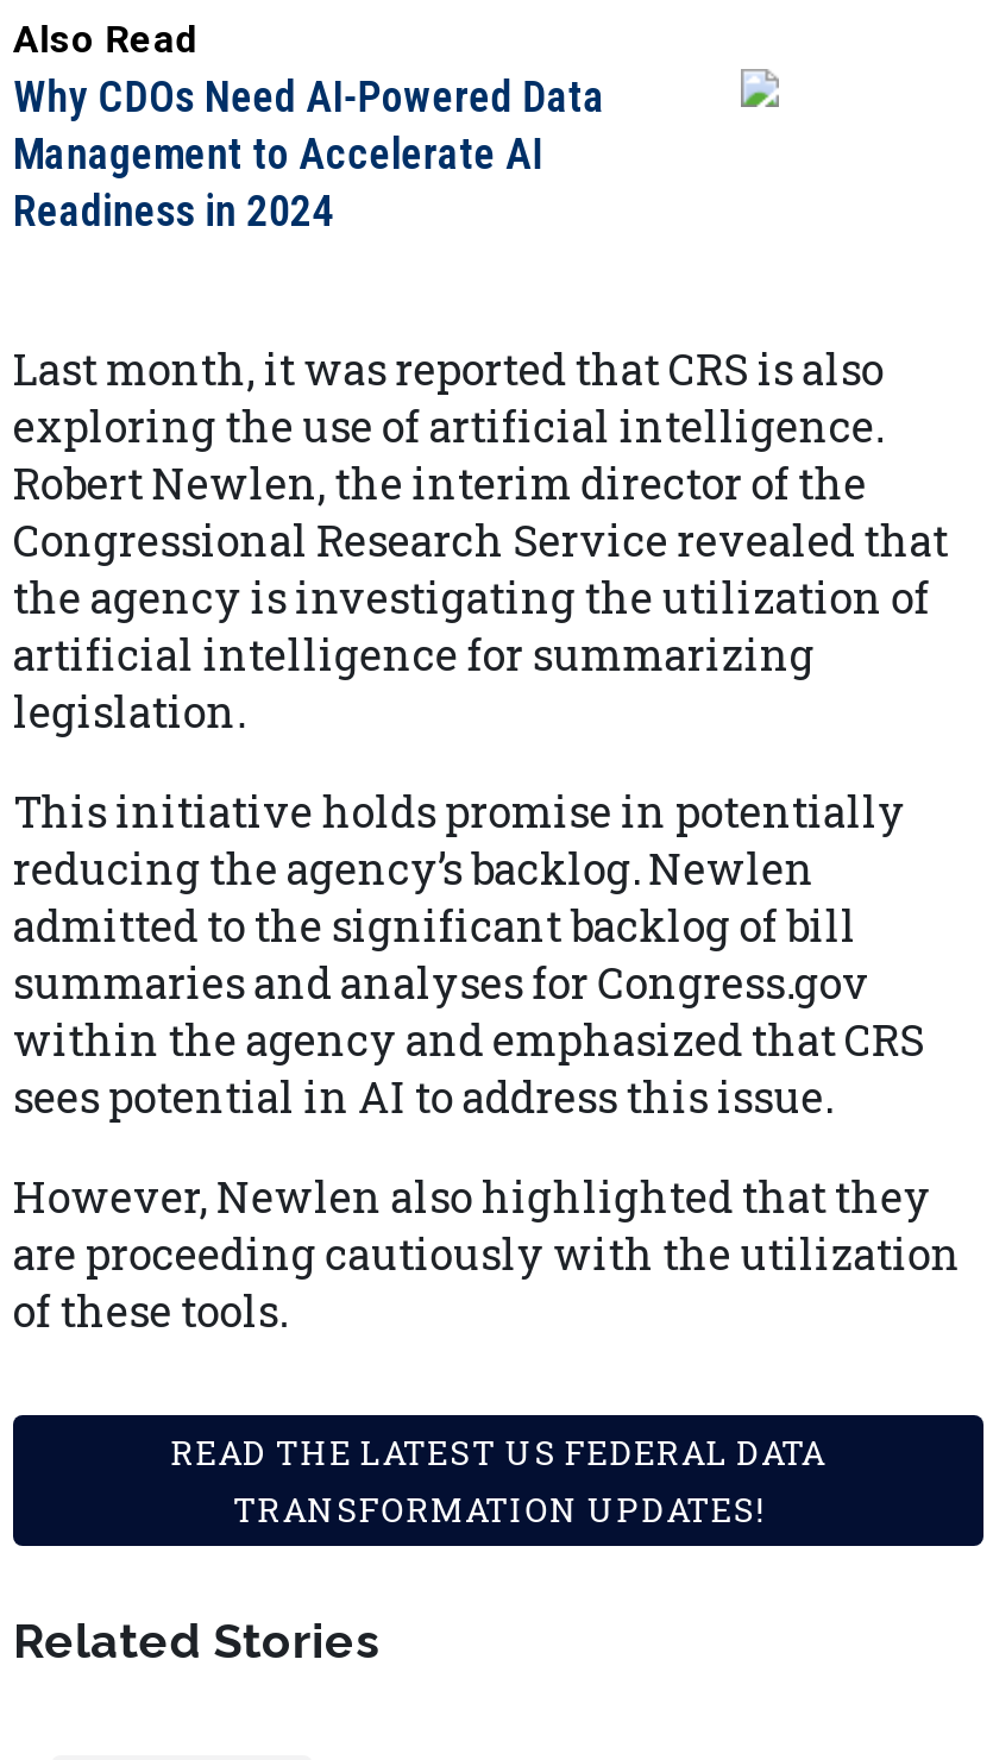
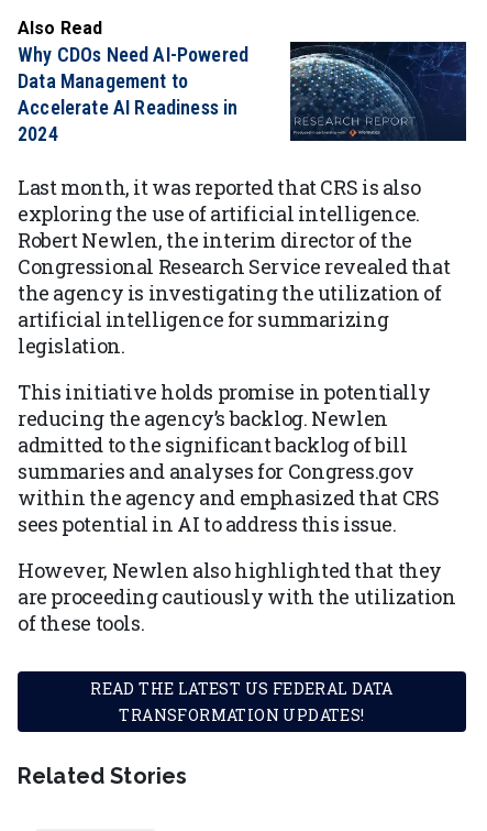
+ [image]
